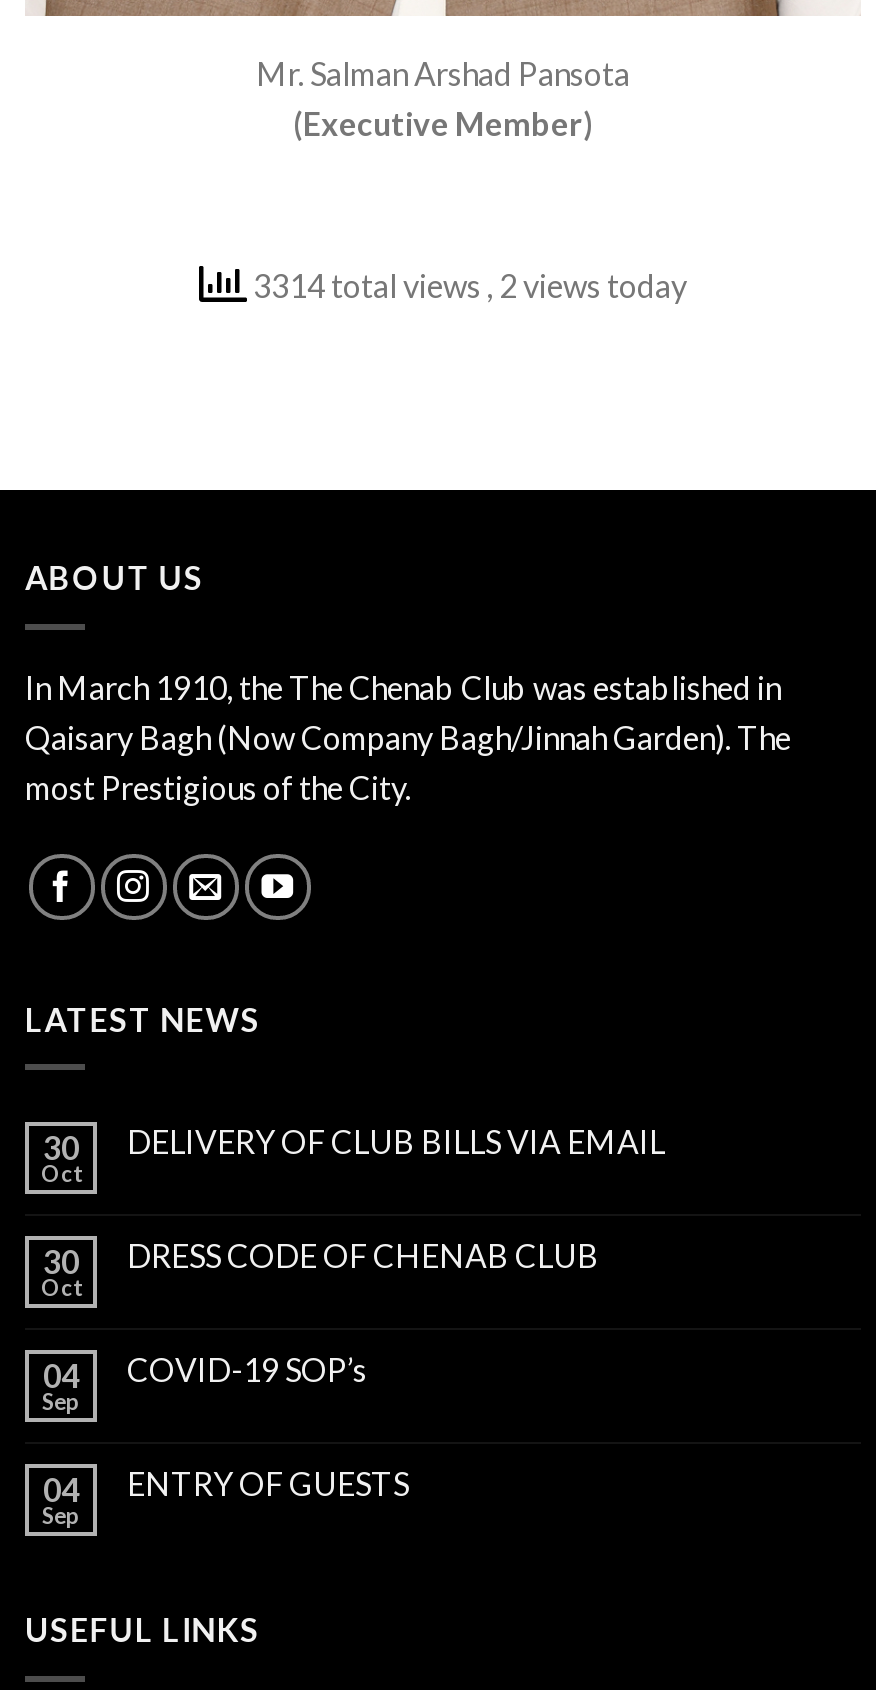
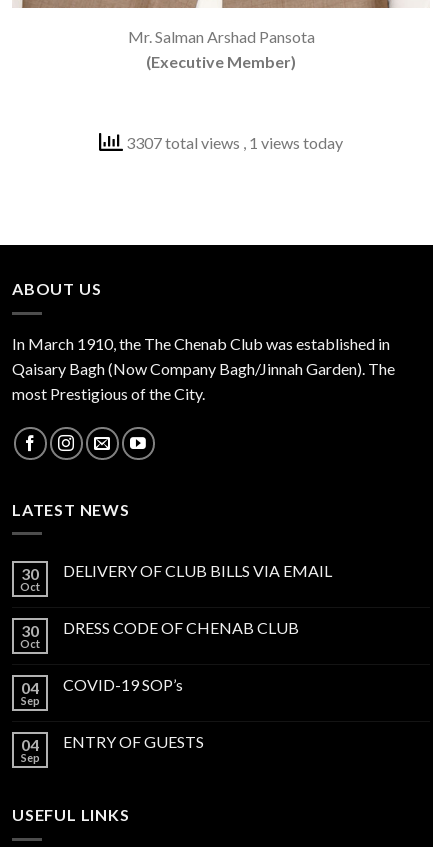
- 3314 total views, 2 views today
+ 3307 total views, 1 views today
